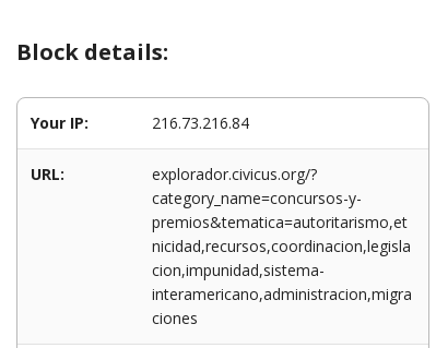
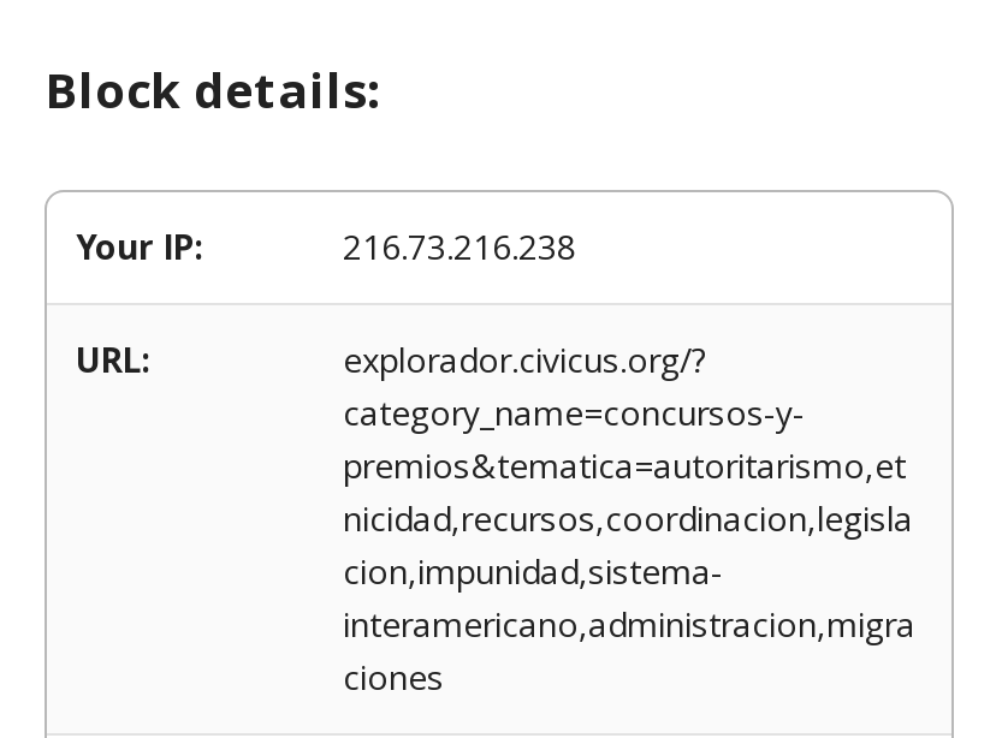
- 216.73.216.84
+ 216.73.216.238
